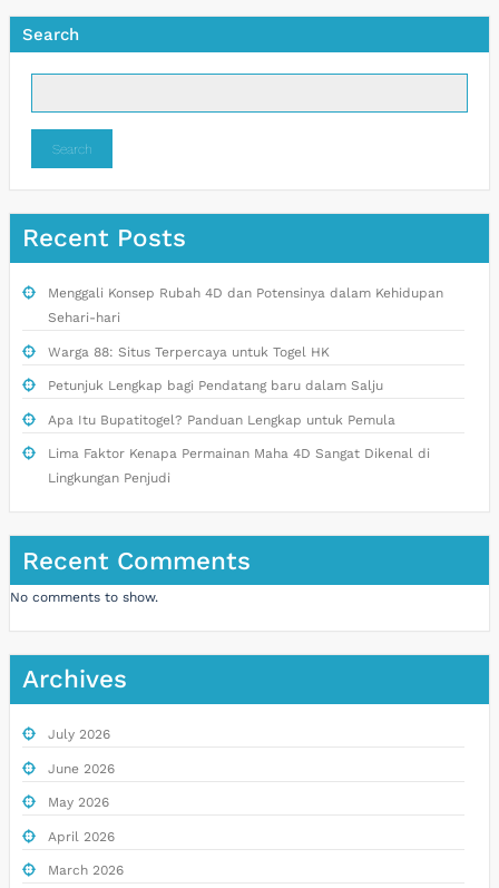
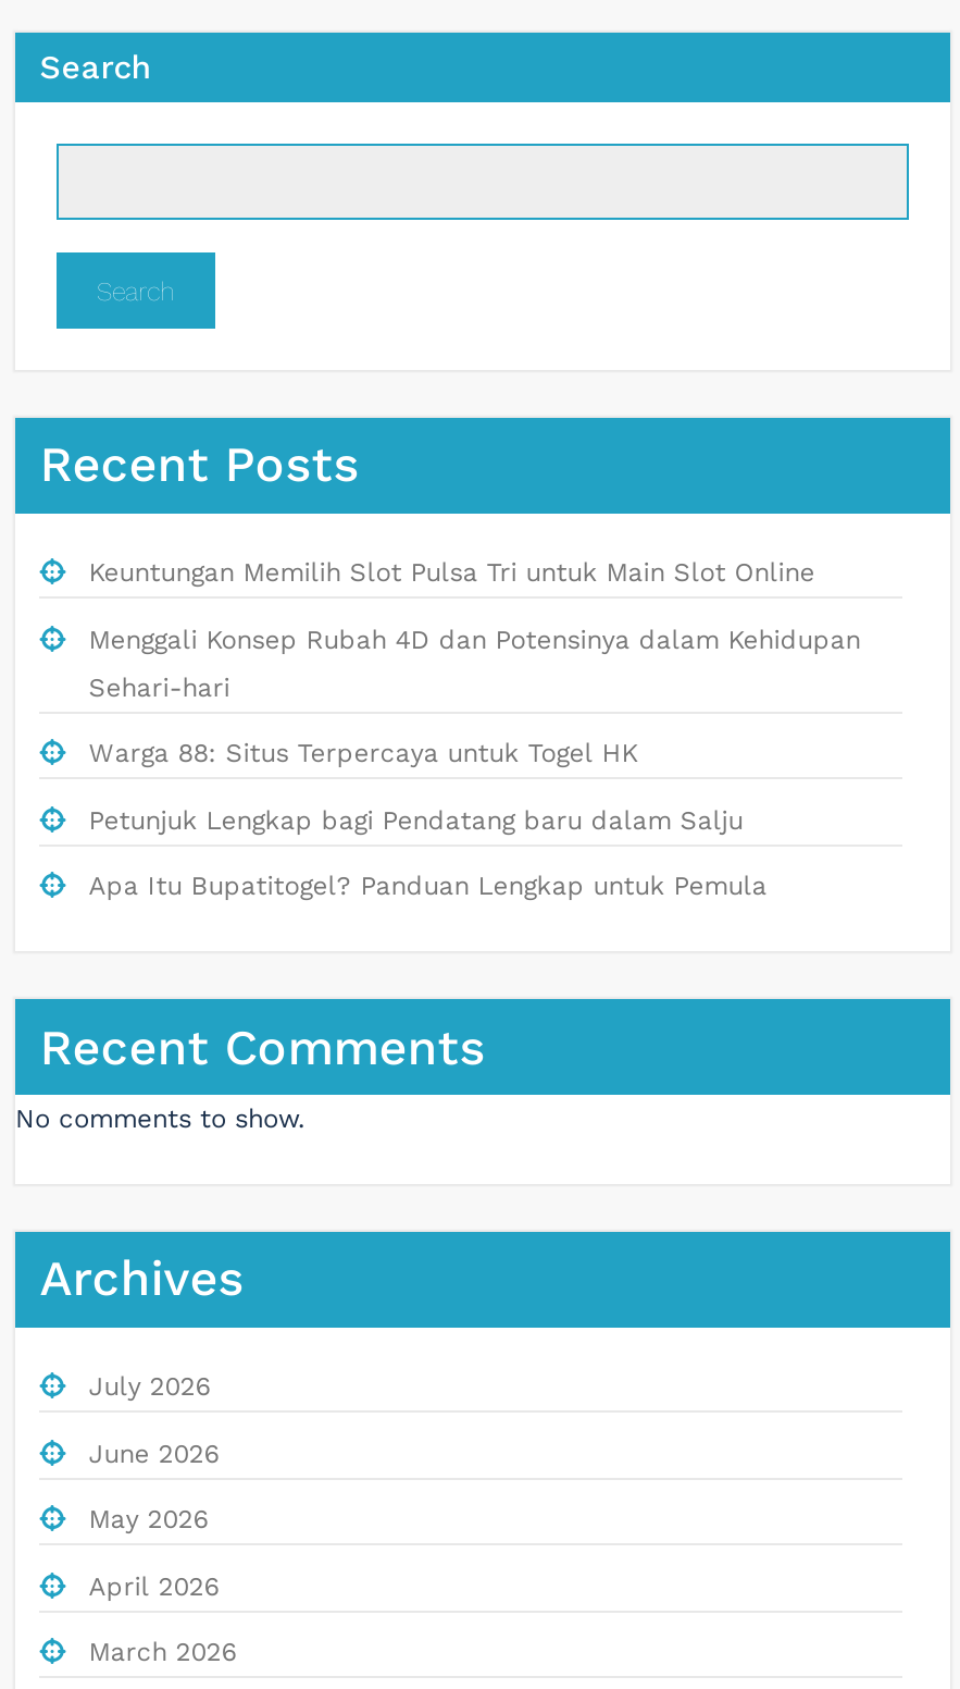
+ Keuntungan Memilih Slot Pulsa Tri untuk Main Slot Online

moved down: Menggali Konsep Rubah 4D dan Potensinya dalam Kehidupan | Sehari-hari | Warga 88: Situs Terpercaya untuk Togel HK | Petunjuk Lengkap bagi Pendatang baru dalam Salju | Apa Itu Bupatitogel? Panduan Lengkap untuk Pemula

- Lima Faktor Kenapa Permainan Maha 4D Sangat Dikenal di
- Lingkungan Penjudi
